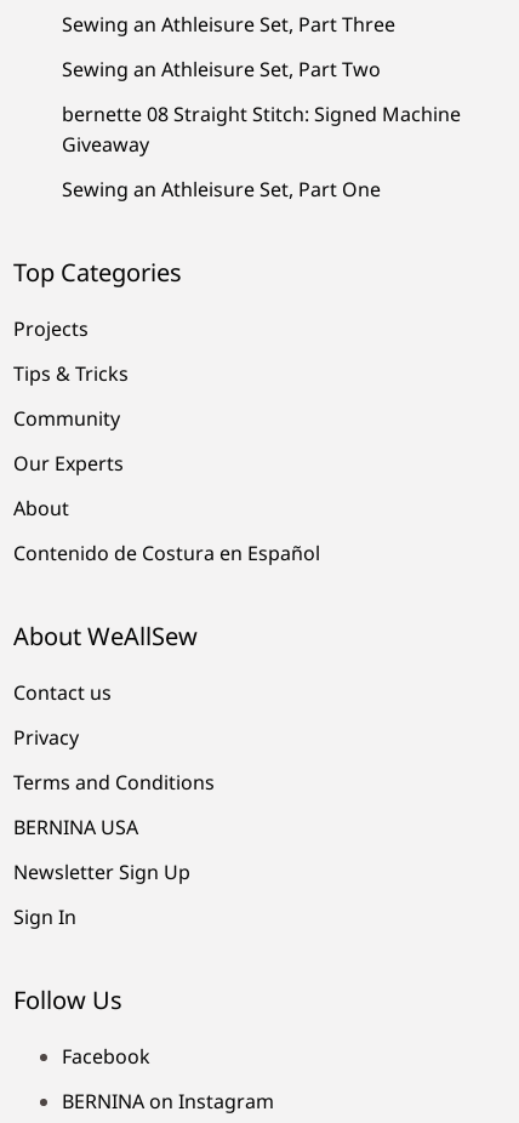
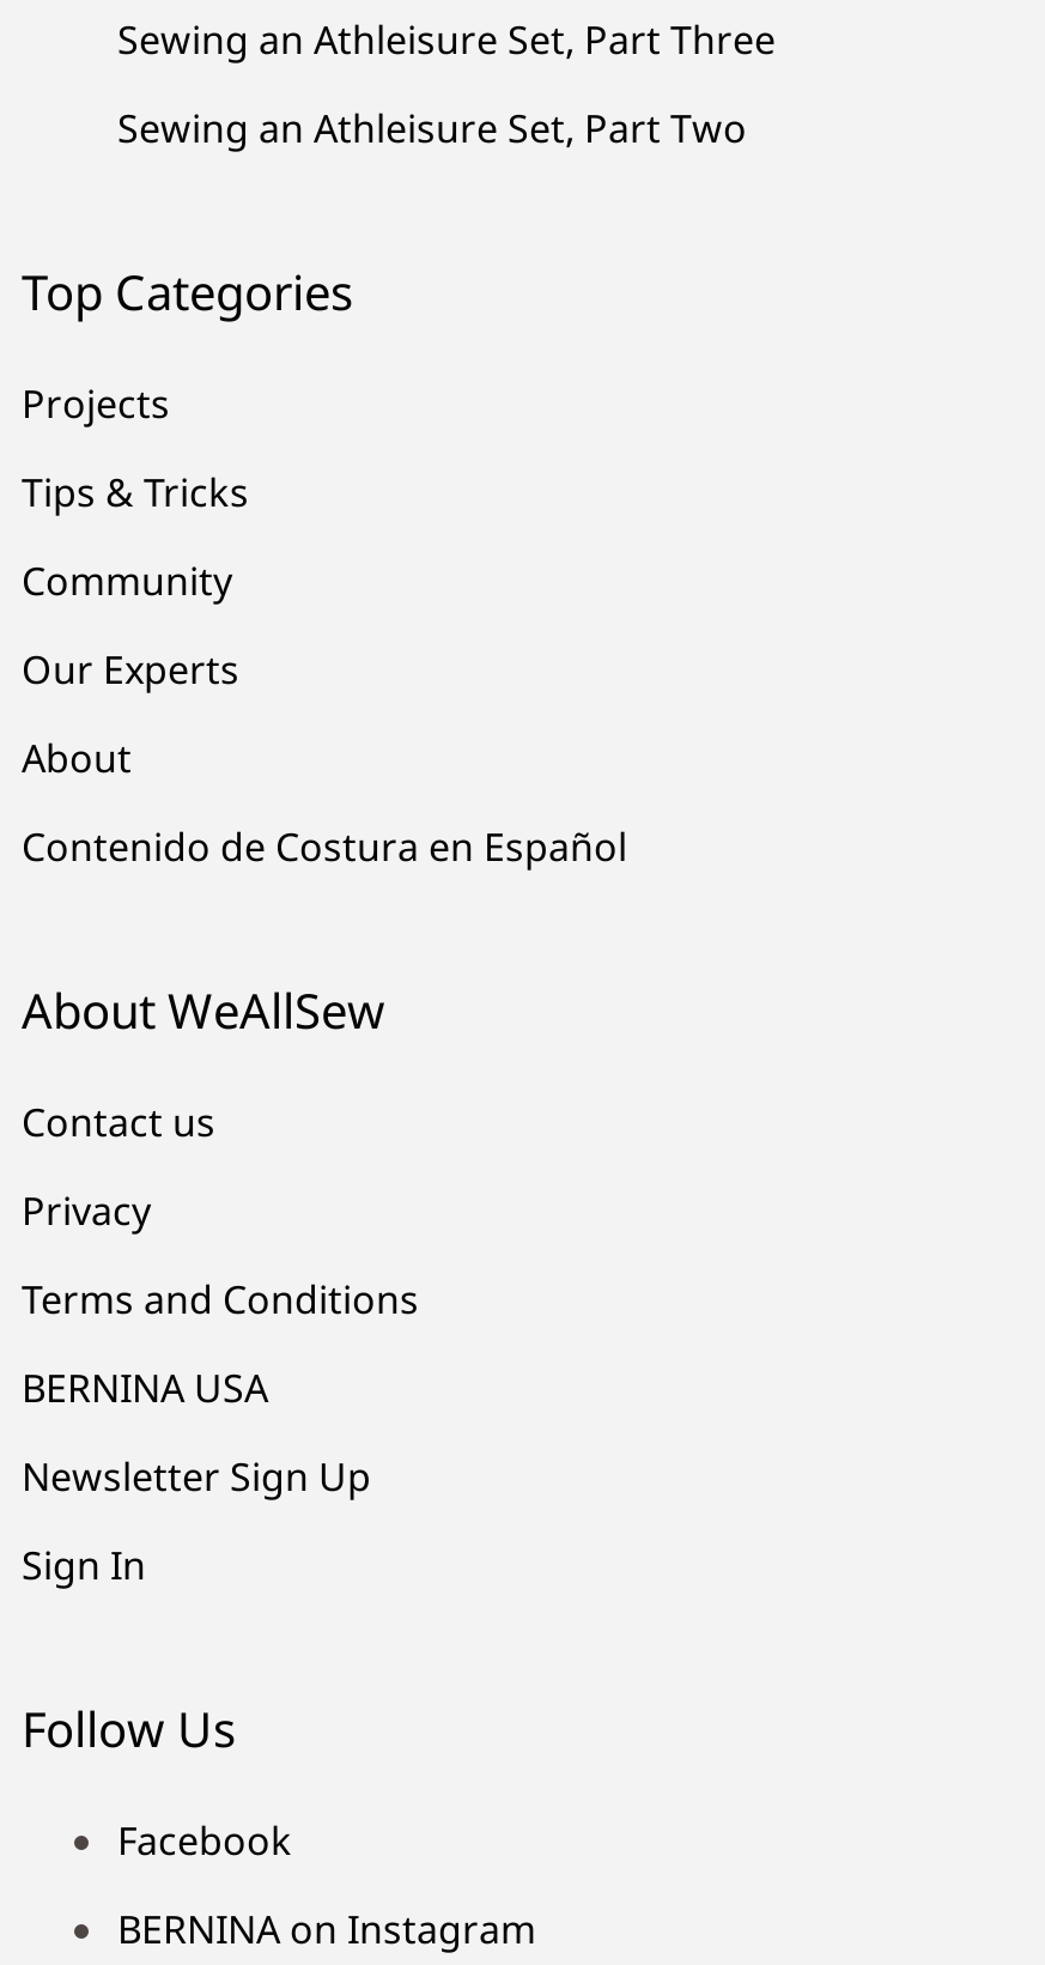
- bernette 08 Straight Stitch: Signed Machine
- Giveaway
- Sewing an Athleisure Set, Part One
